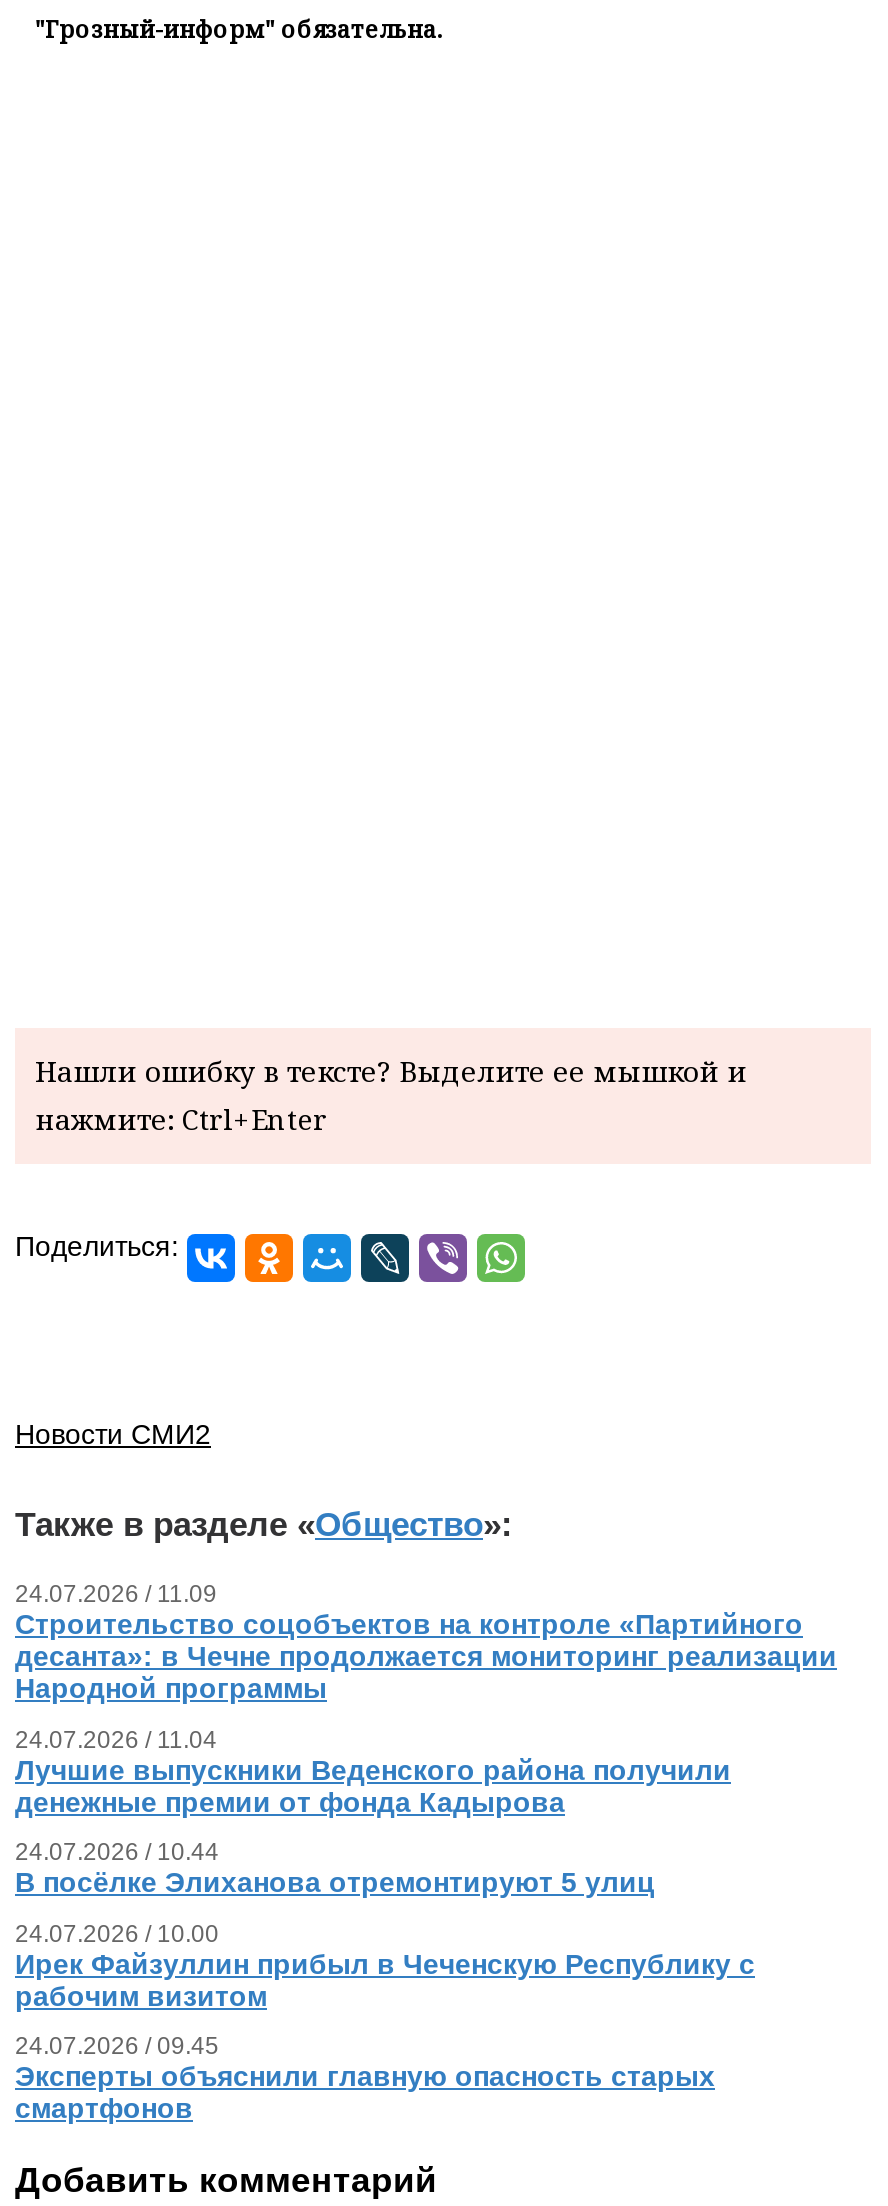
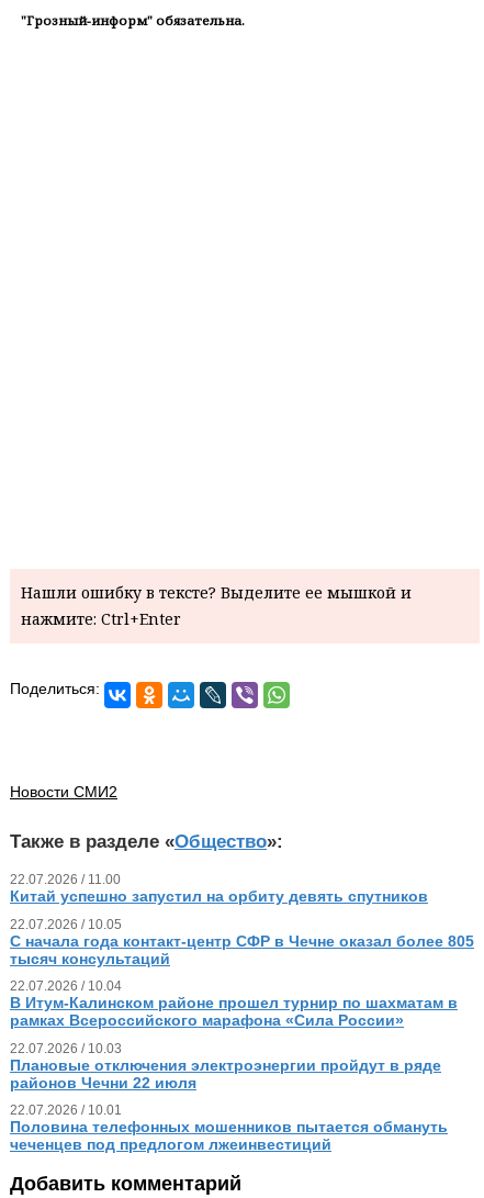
- 24.07.2026 / 11.09
- Строительство соцобъектов на контроле «Партийного
- десанта»: в Чечне продолжается мониторинг реализации
- Народной программы
+ 22.07.2026 / 11.00
+ Китай успешно запустил на орбиту девять спутников

- 24.07.2026 / 11.04
- Лучшие выпускники Веденского района получили
- денежные премии от фонда Кадырова
+ 22.07.2026 / 10.05
+ С начала года контакт-центр СФР в Чечне оказал более 805
+ тысяч консультаций

- 24.07.2026 / 10.44
- В посёлке Элиханова отремонтируют 5 улиц
+ 22.07.2026 / 10.04
+ В Итум-Калинском районе прошел турнир по шахматам в
+ рамках Всероссийского марафона «Сила России»

- 24.07.2026 / 10.00
- Ирек Файзуллин прибыл в Чеченскую Республику с
- рабочим визитом
+ 22.07.2026 / 10.03
+ Плановые отключения электроэнергии пройдут в ряде
+ районов Чечни 22 июля

- 24.07.2026 / 09.45
- Эксперты объяснили главную опасность старых
- смартфонов
+ 22.07.2026 / 10.01
+ Половина телефонных мошенников пытается обмануть
+ чеченцев под предлогом лжеинвестиций
